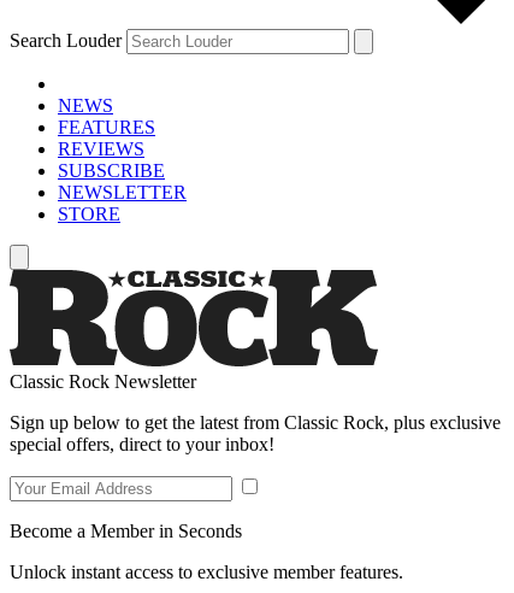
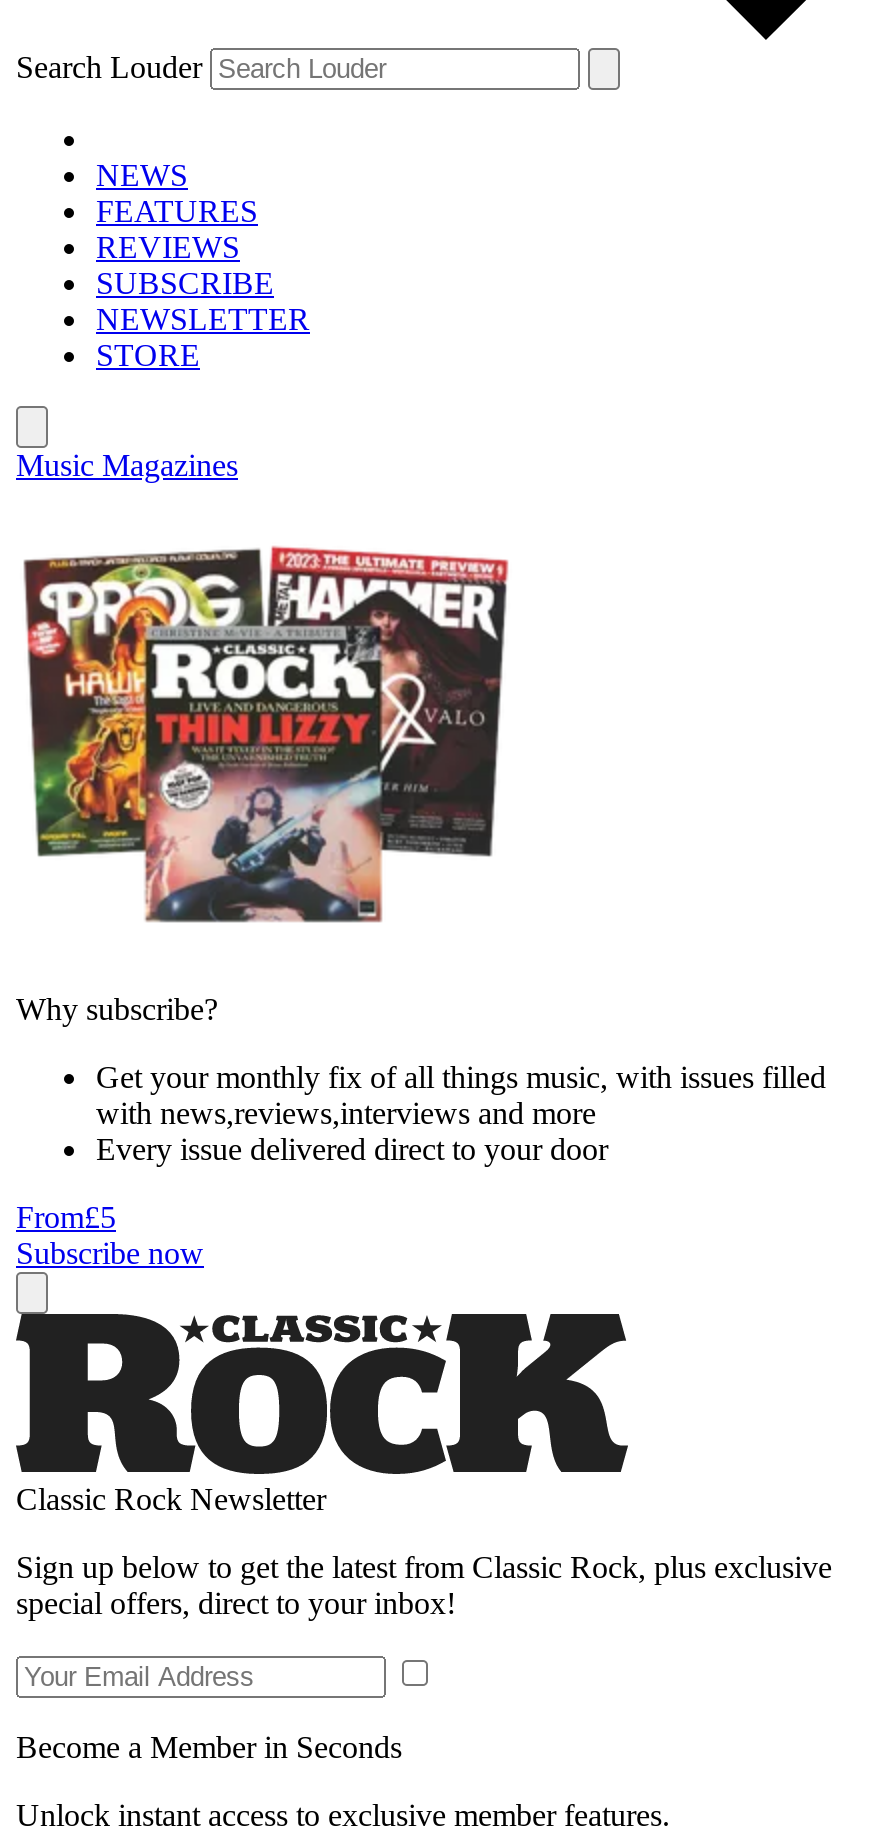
+ Music Magazines

+ [image]
+ Why subscribe?
+ Get your monthly fix of all things music, with issues filled
+ with news,reviews,interviews and more
+ Every issue delivered direct to your door
+ From£5
+ Subscribe now
